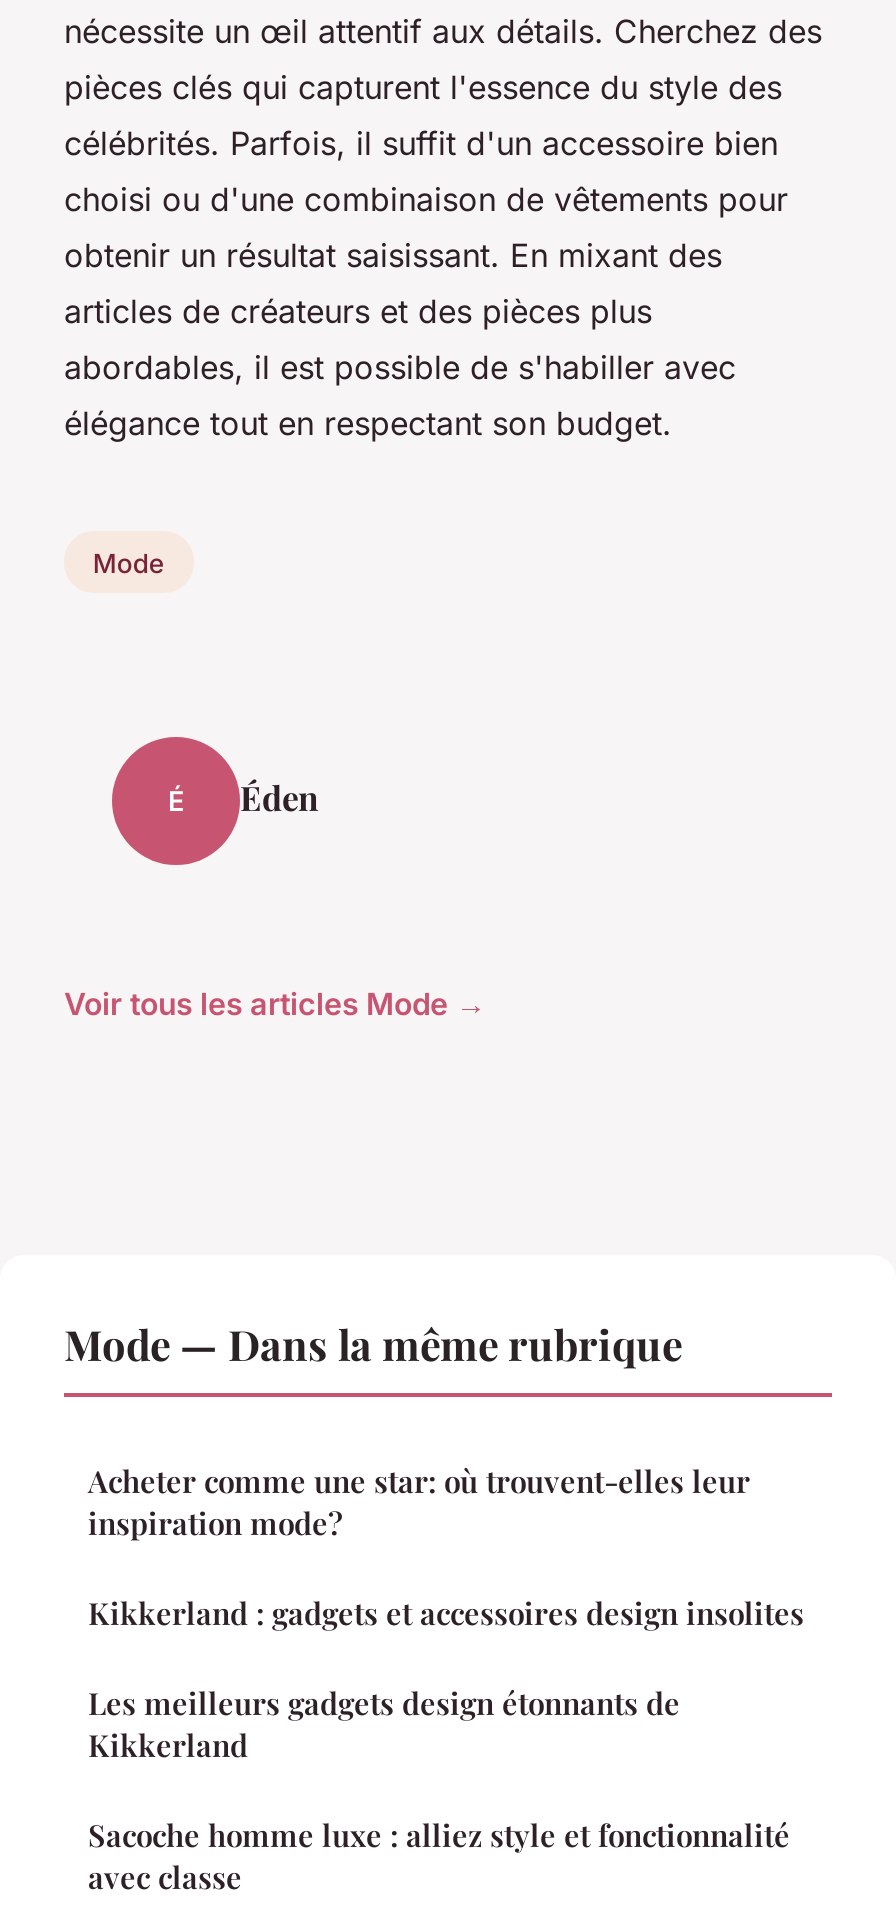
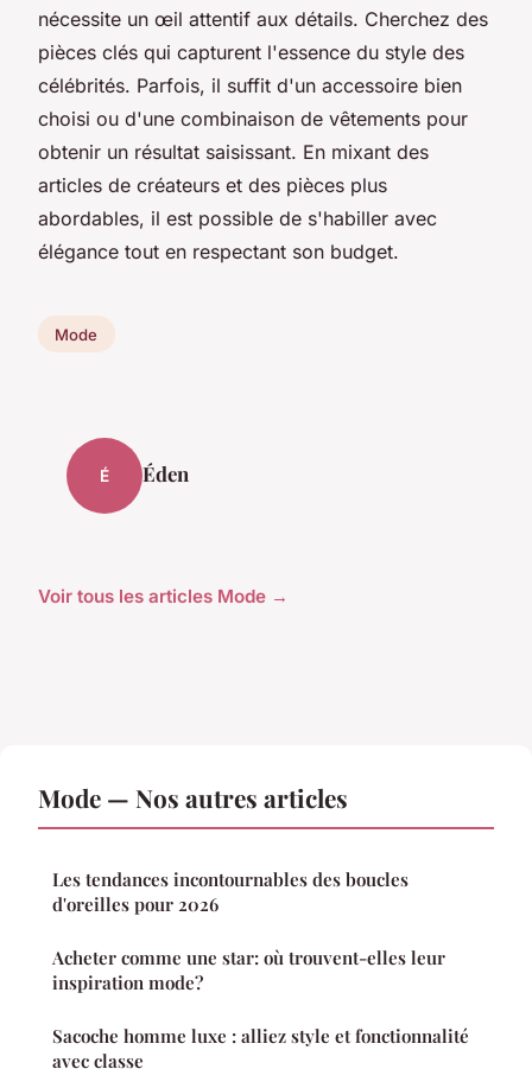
- Mode — Dans la même rubrique
+ Mode — Nos autres articles
+ Les tendances incontournables des boucles
+ d'oreilles pour 2026

moved down: Acheter comme une star: où trouvent-elles leur | inspiration mode?

- Kikkerland : gadgets et accessoires design insolites
- Les meilleurs gadgets design étonnants de
- Kikkerland
